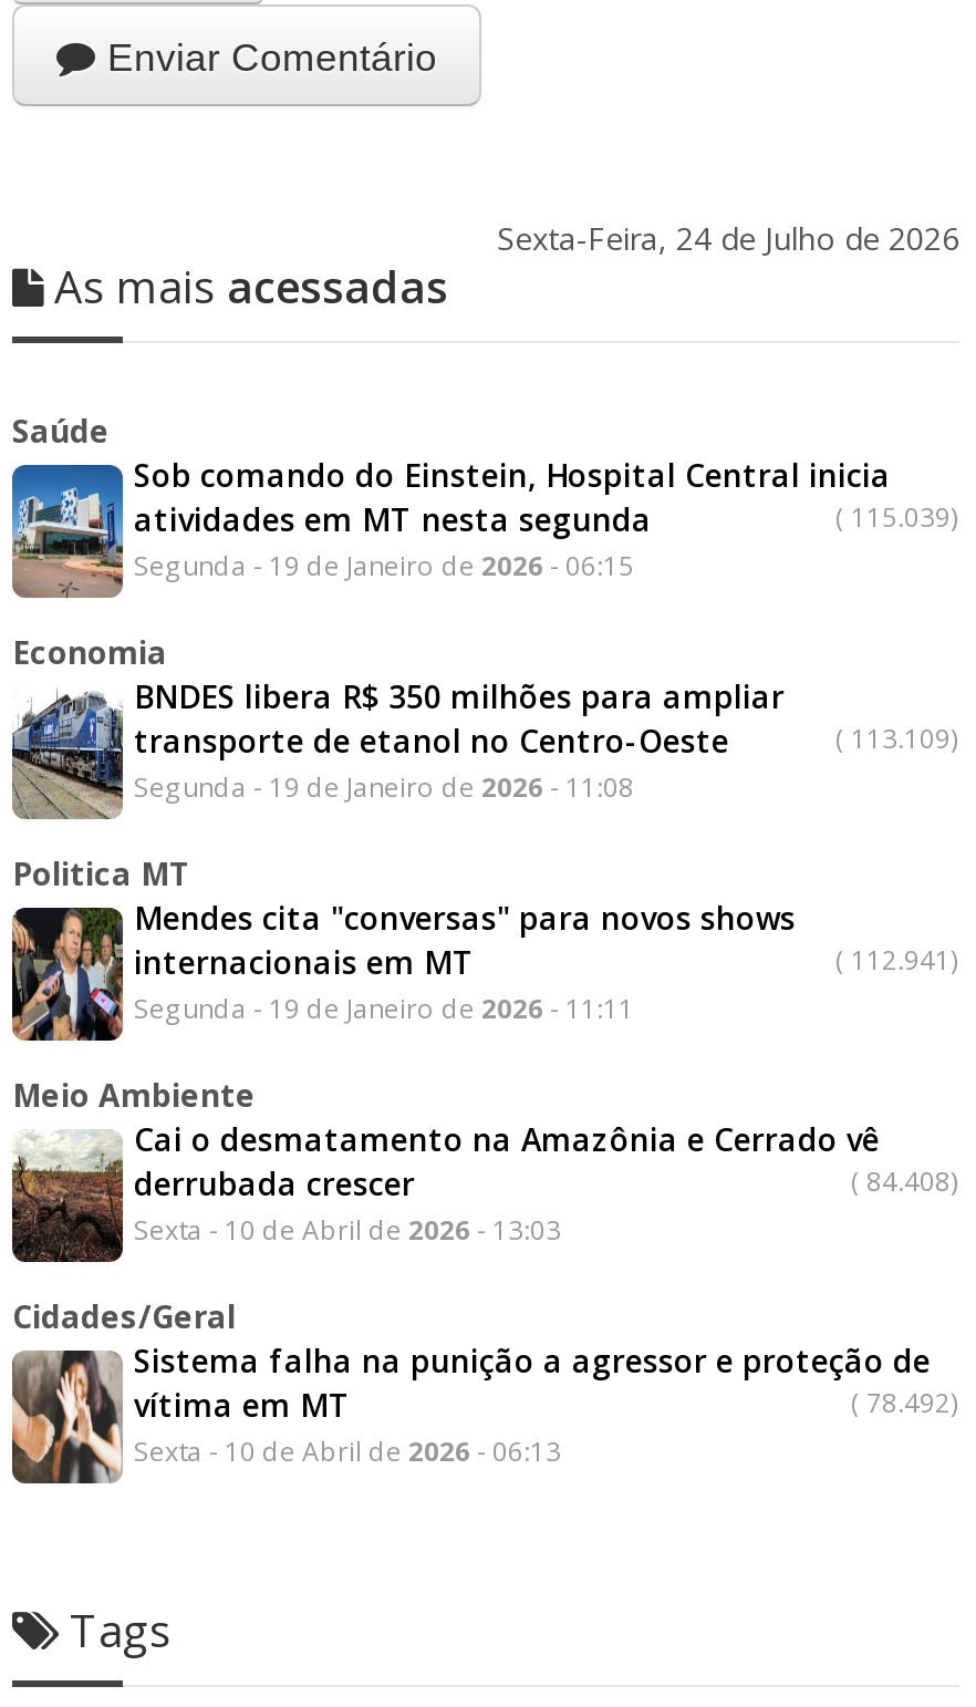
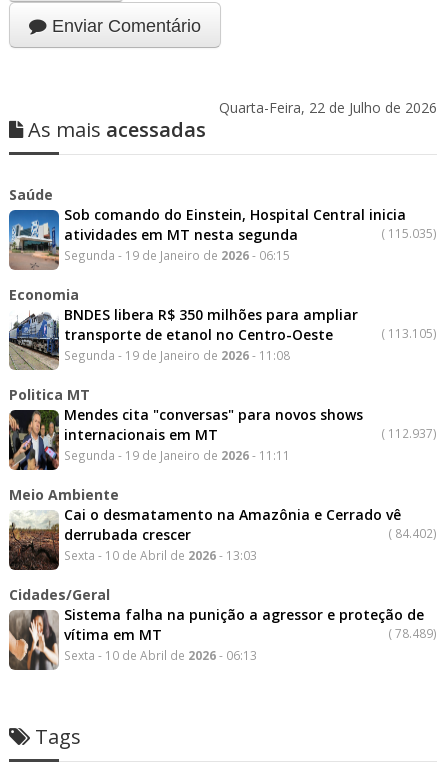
- Sexta-Feira, 24 de Julho de 2026
+ Quarta-Feira, 22 de Julho de 2026

- (115.039)
+ (115.035)

- (113.109)
+ (113.105)

- (112.941)
+ (112.937)

- (84.408)
+ (84.402)

- (78.492)
+ (78.489)
